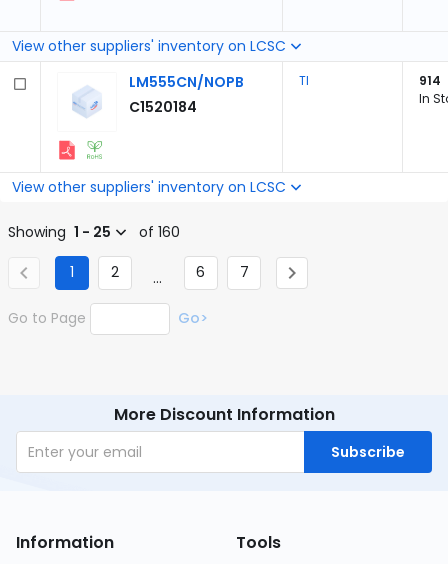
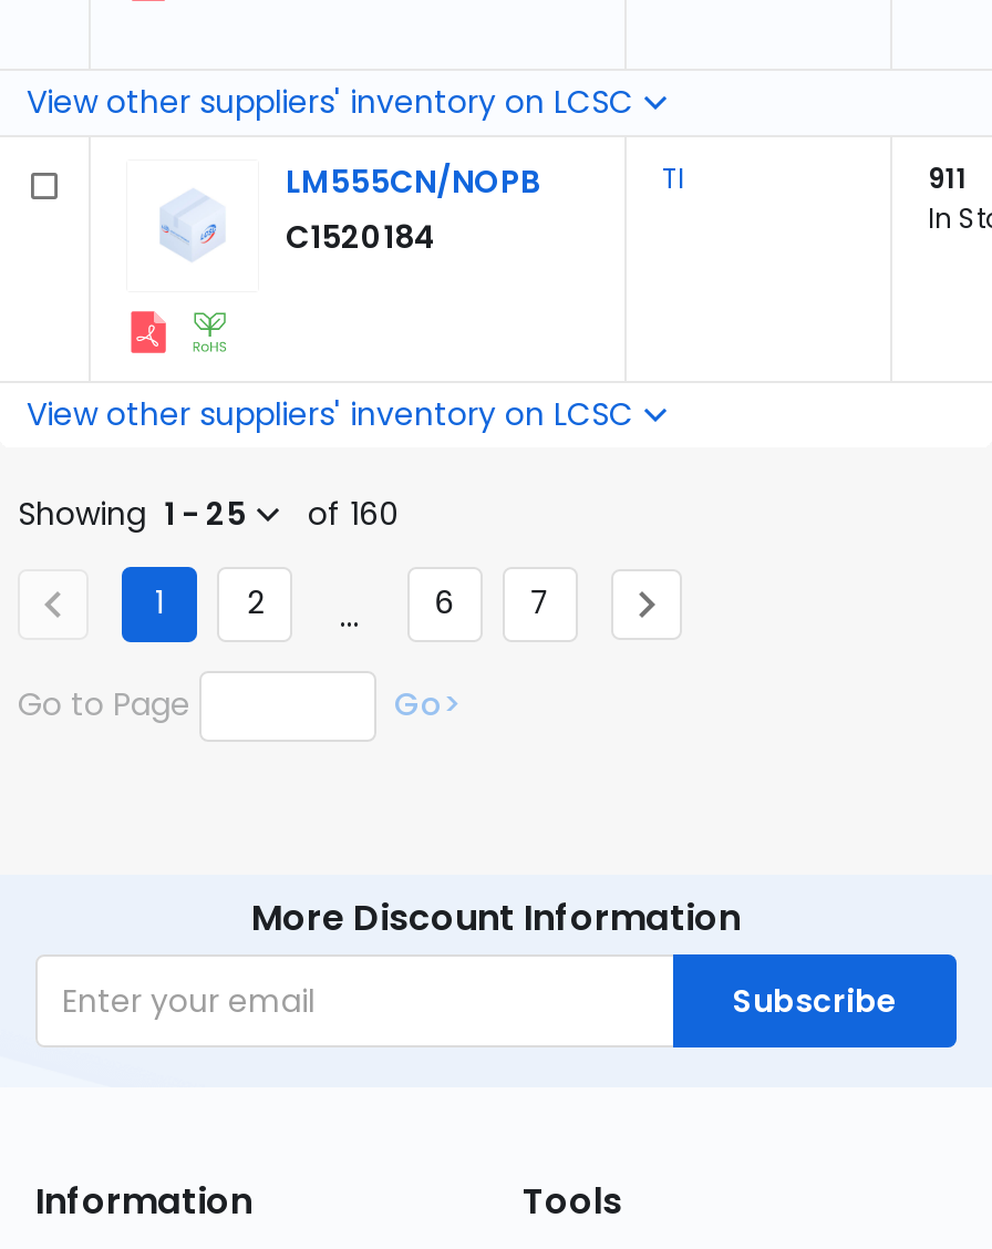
- 914
+ 911
